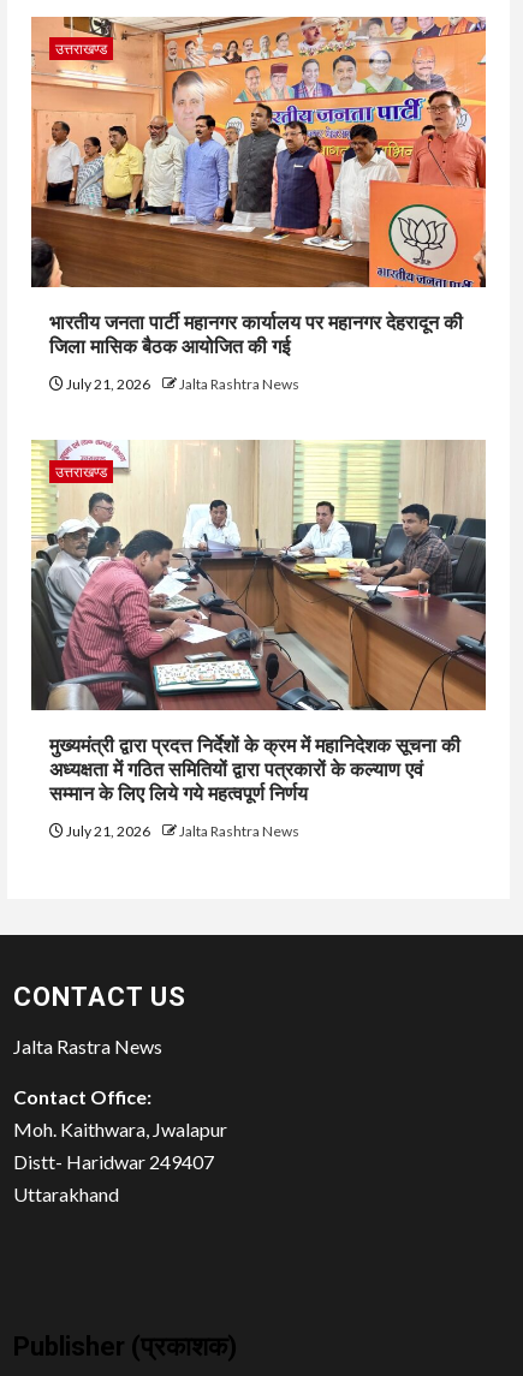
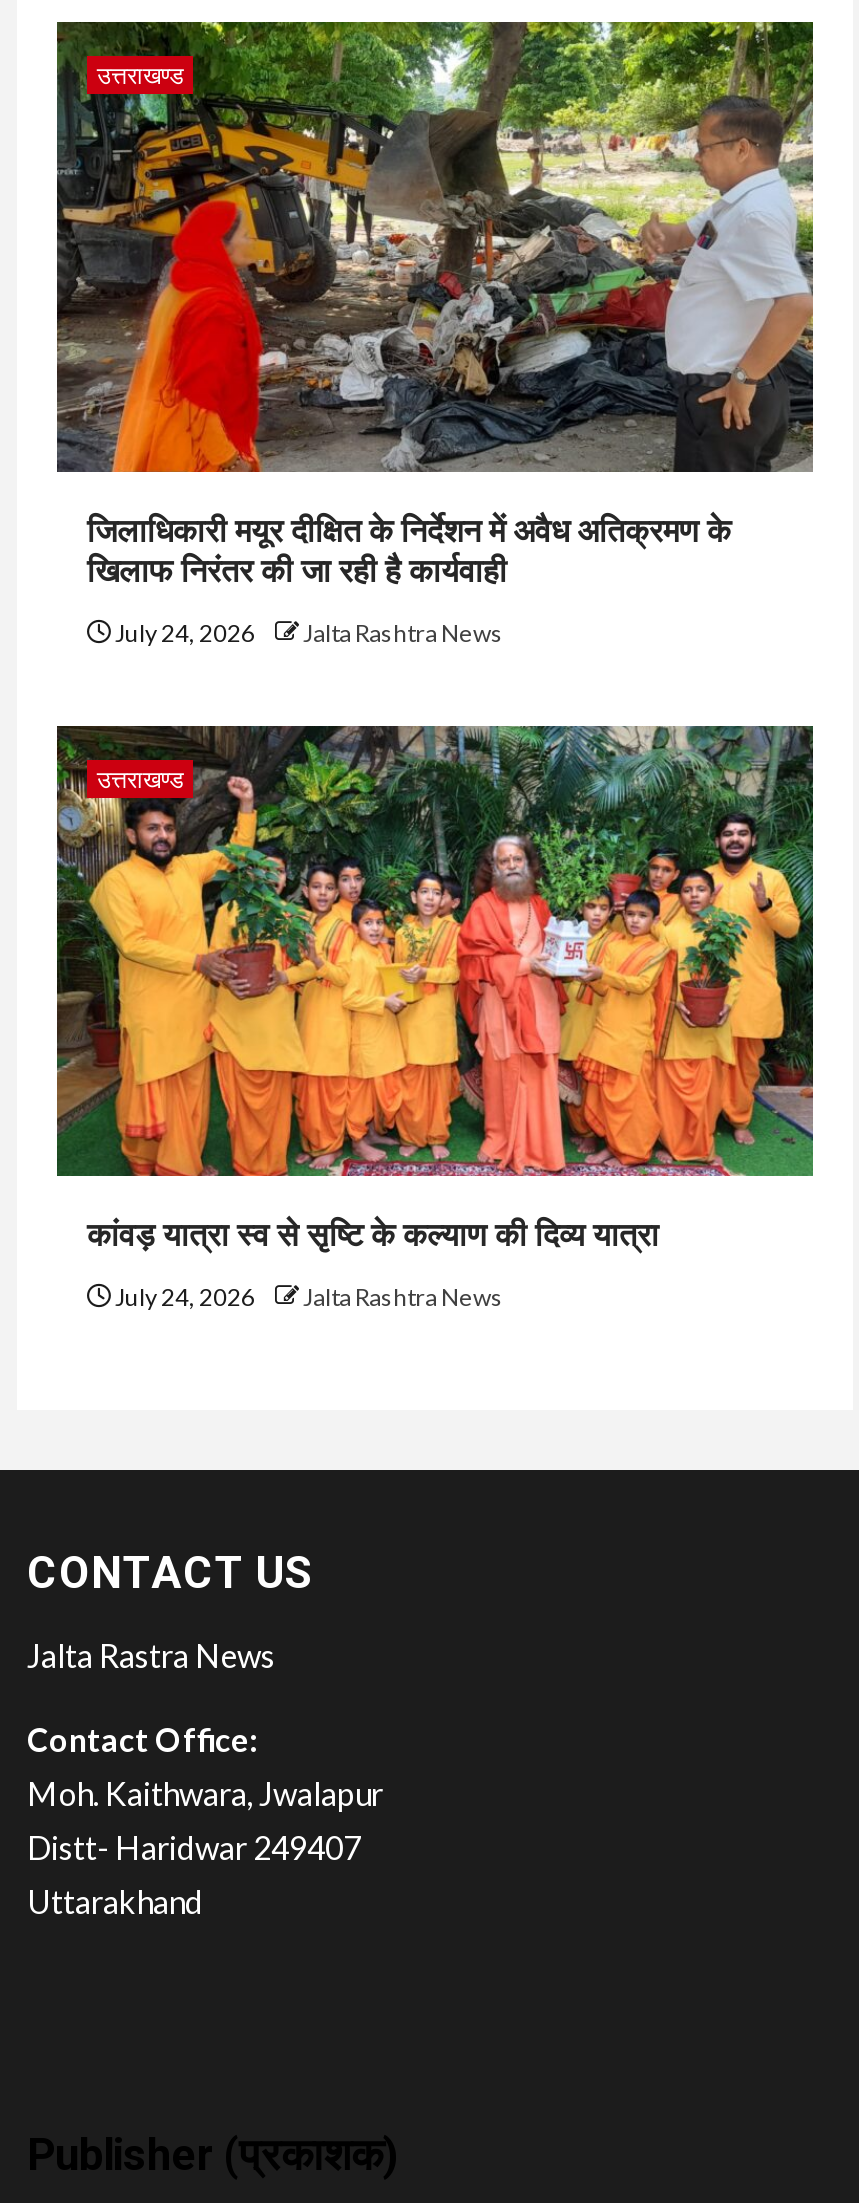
- [image]
- भारतीय जनता पार्टी महानगर कार्यालय पर महानगर देहरादून की
- जिला मासिक बैठक आयोजित की गई
+ [image]
+ जिलाधिकारी मयूर दीक्षित के निर्देशन में अवैध अतिक्रमण के
+ खिलाफ निरंतर की जा रही है कार्यवाही

- July 21, 2026 Jalta Rashtra News
+ July 24, 2026 Jalta Rashtra News

- [image]
- मुख्यमंत्री द्वारा प्रदत्त निर्देशों के क्रम में महानिदेशक सूचना की
- अध्यक्षता में गठित समितियों द्वारा पत्रकारों के कल्याण एवं
- सम्मान के लिए लिये गये महत्वपूर्ण निर्णय
+ [image]
+ कांवड़ यात्रा स्व से सृष्टि के कल्याण की दिव्य यात्रा

- July 21, 2026 Jalta Rashtra News
+ July 24, 2026 Jalta Rashtra News
